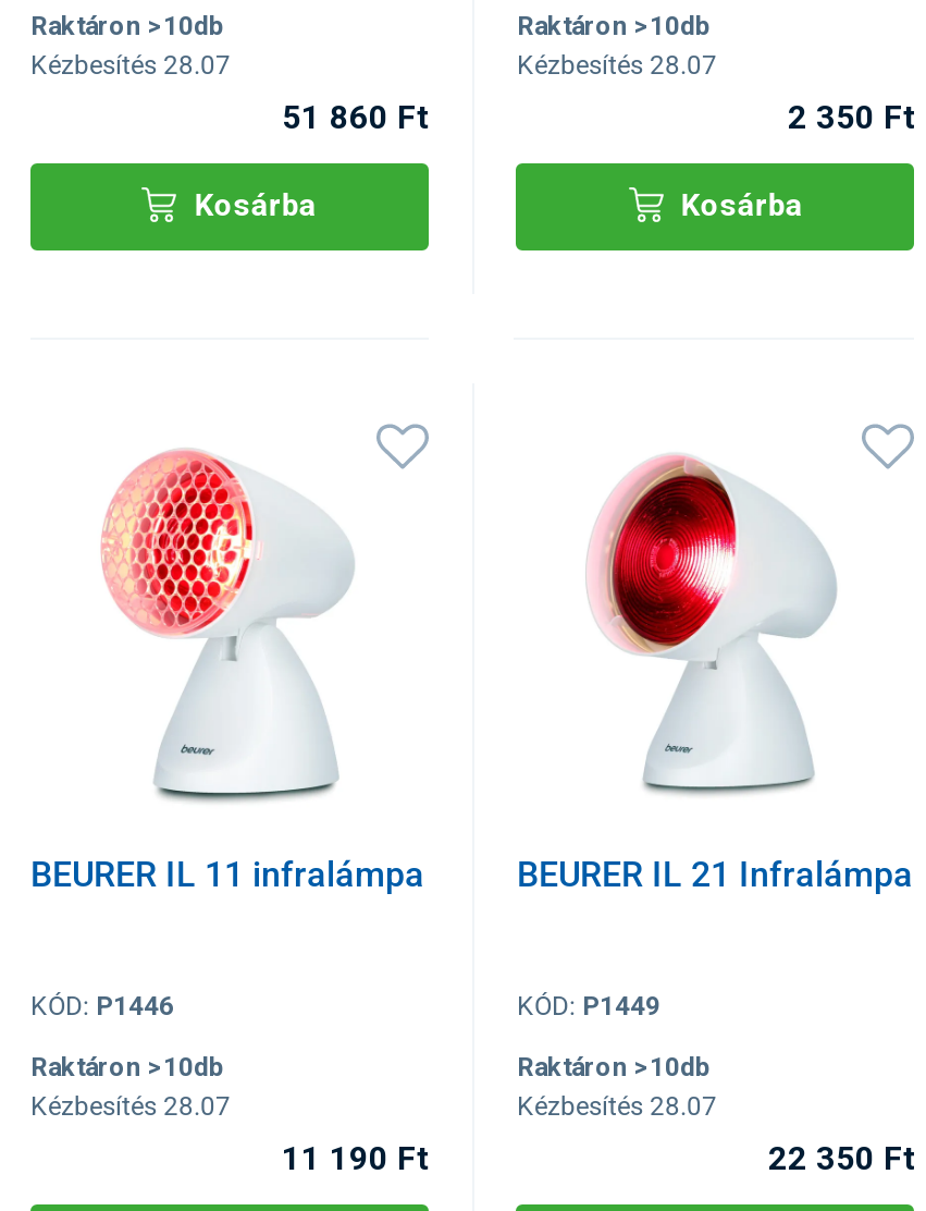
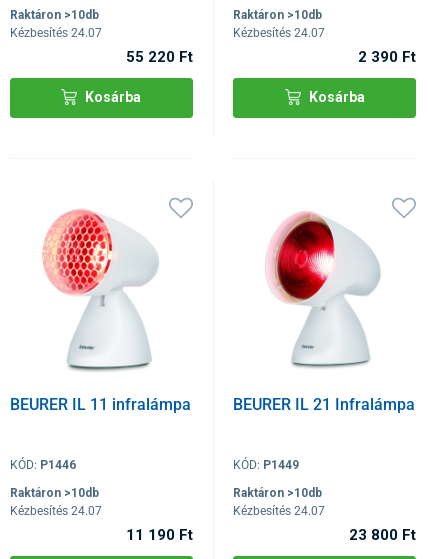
- Kézbesítés 28.07
+ Kézbesítés 24.07

- Kézbesítés 28.07
+ Kézbesítés 24.07

- 51 860 Ft
+ 55 220 Ft

- 2 350 Ft
+ 2 390 Ft

- Kézbesítés 28.07
+ Kézbesítés 24.07

- Kézbesítés 28.07
+ Kézbesítés 24.07

- 22 350 Ft
+ 23 800 Ft
